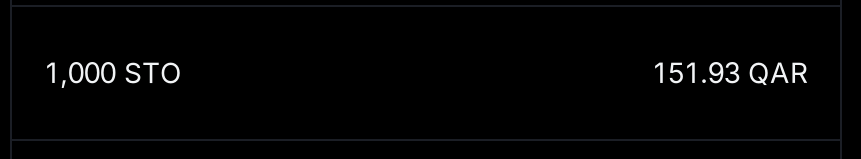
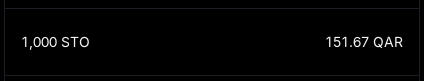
- 151.93 QAR
+ 151.67 QAR
